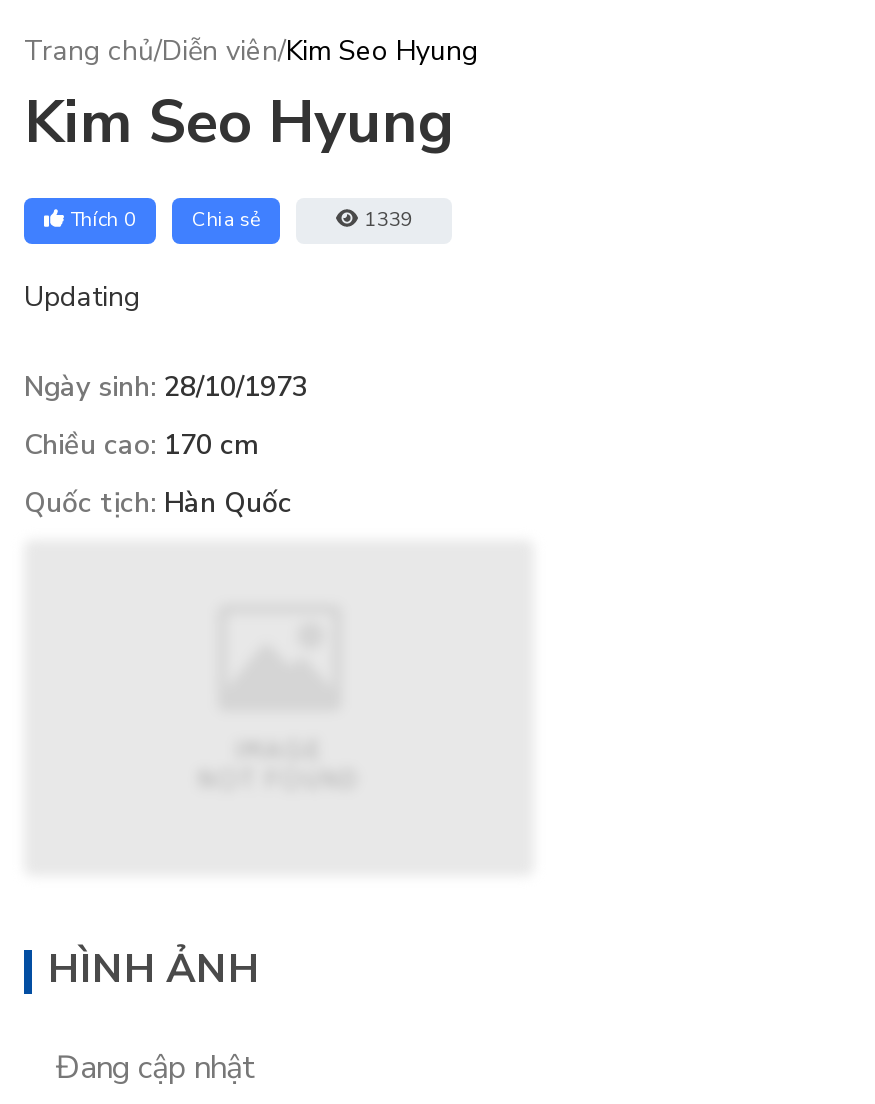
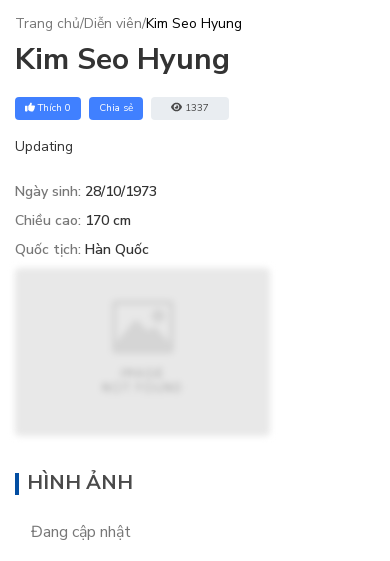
- 1339
+ 1337
